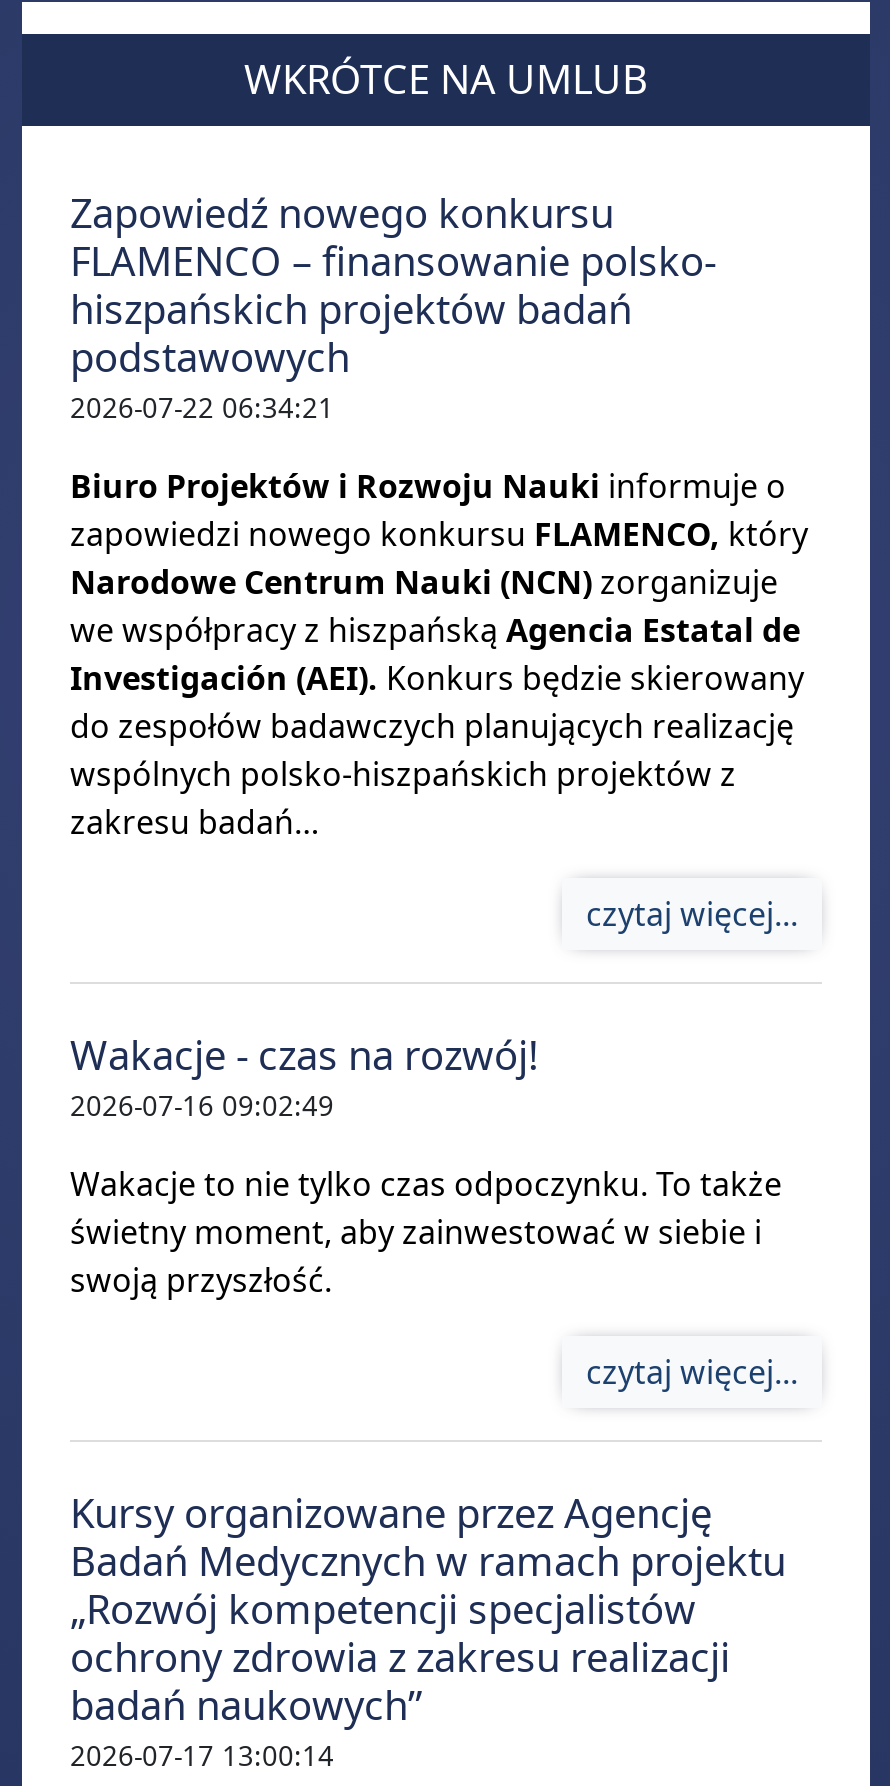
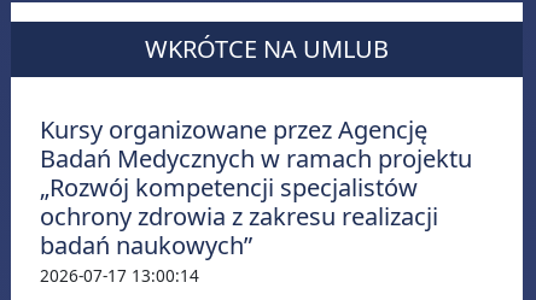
- Zapowiedź nowego konkursu
- FLAMENCO – finansowanie polsko-
- hiszpańskich projektów badań
- podstawowych
- 2026-07-22 06:34:21
- Biuro Projektów i Rozwoju Nauki informuje o
- zapowiedzi nowego konkursu FLAMENCO, który
- Narodowe Centrum Nauki (NCN) zorganizuje
- we współpracy z hiszpańską Agencia Estatal de
- Investigación (AEI). Konkurs będzie skierowany
- do zespołów badawczych planujących realizację
- wspólnych polsko-hiszpańskich projektów z
- zakresu badań…
- czytaj więcej...
- Wakacje - czas na rozwój!
- 2026-07-16 09:02:49
- Wakacje to nie tylko czas odpoczynku. To także
- świetny moment, aby zainwestować w siebie i
- swoją przyszłość.
- czytaj więcej...
